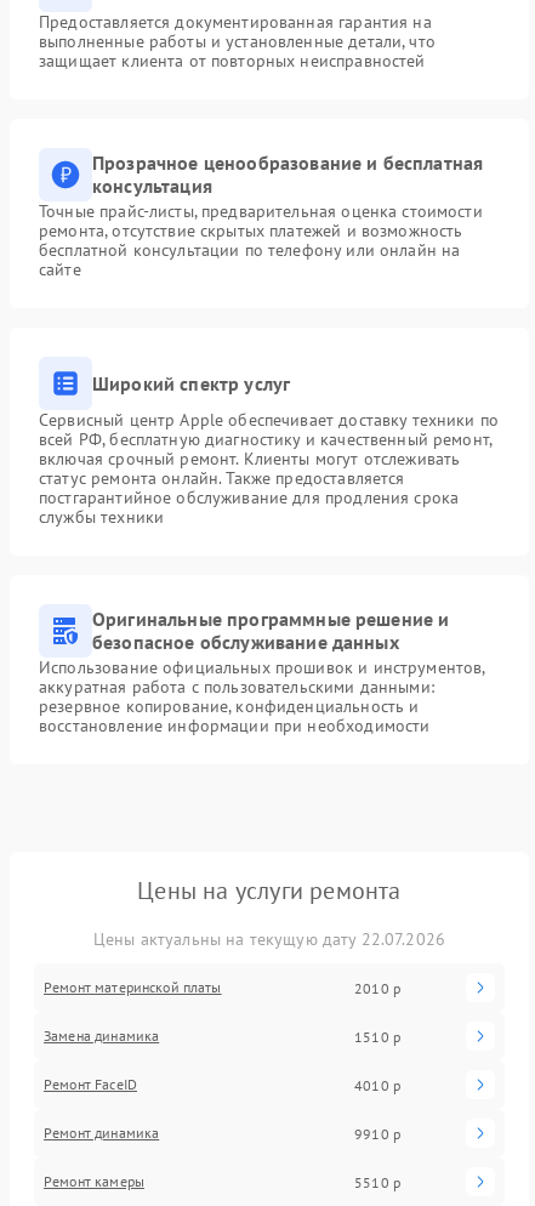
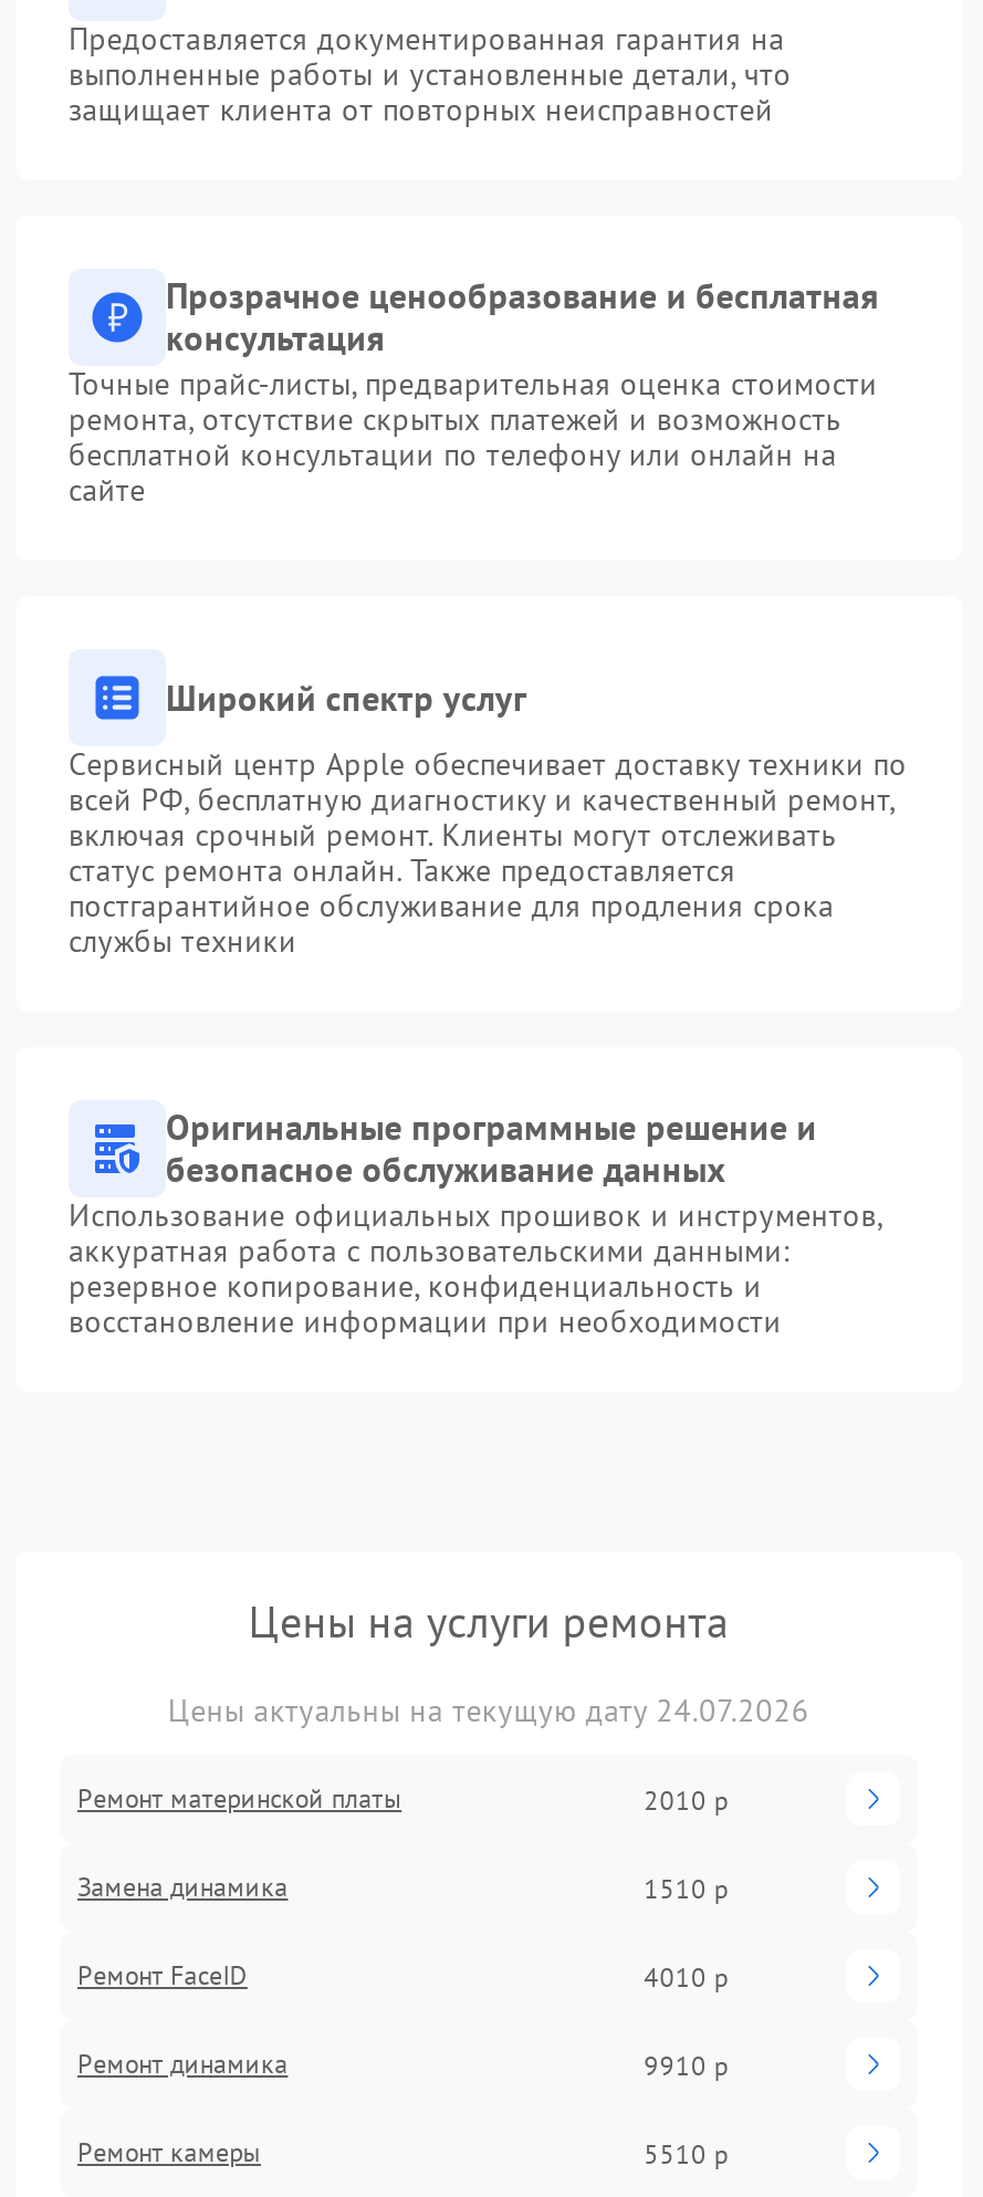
- Цены актуальны на текущую дату 22.07.2026
+ Цены актуальны на текущую дату 24.07.2026
